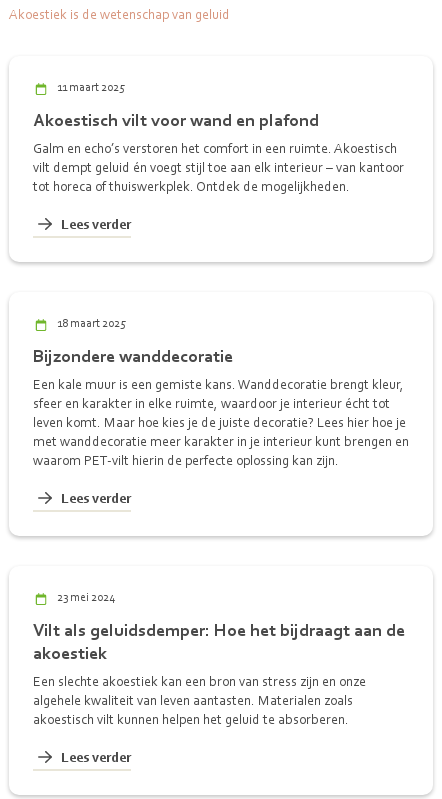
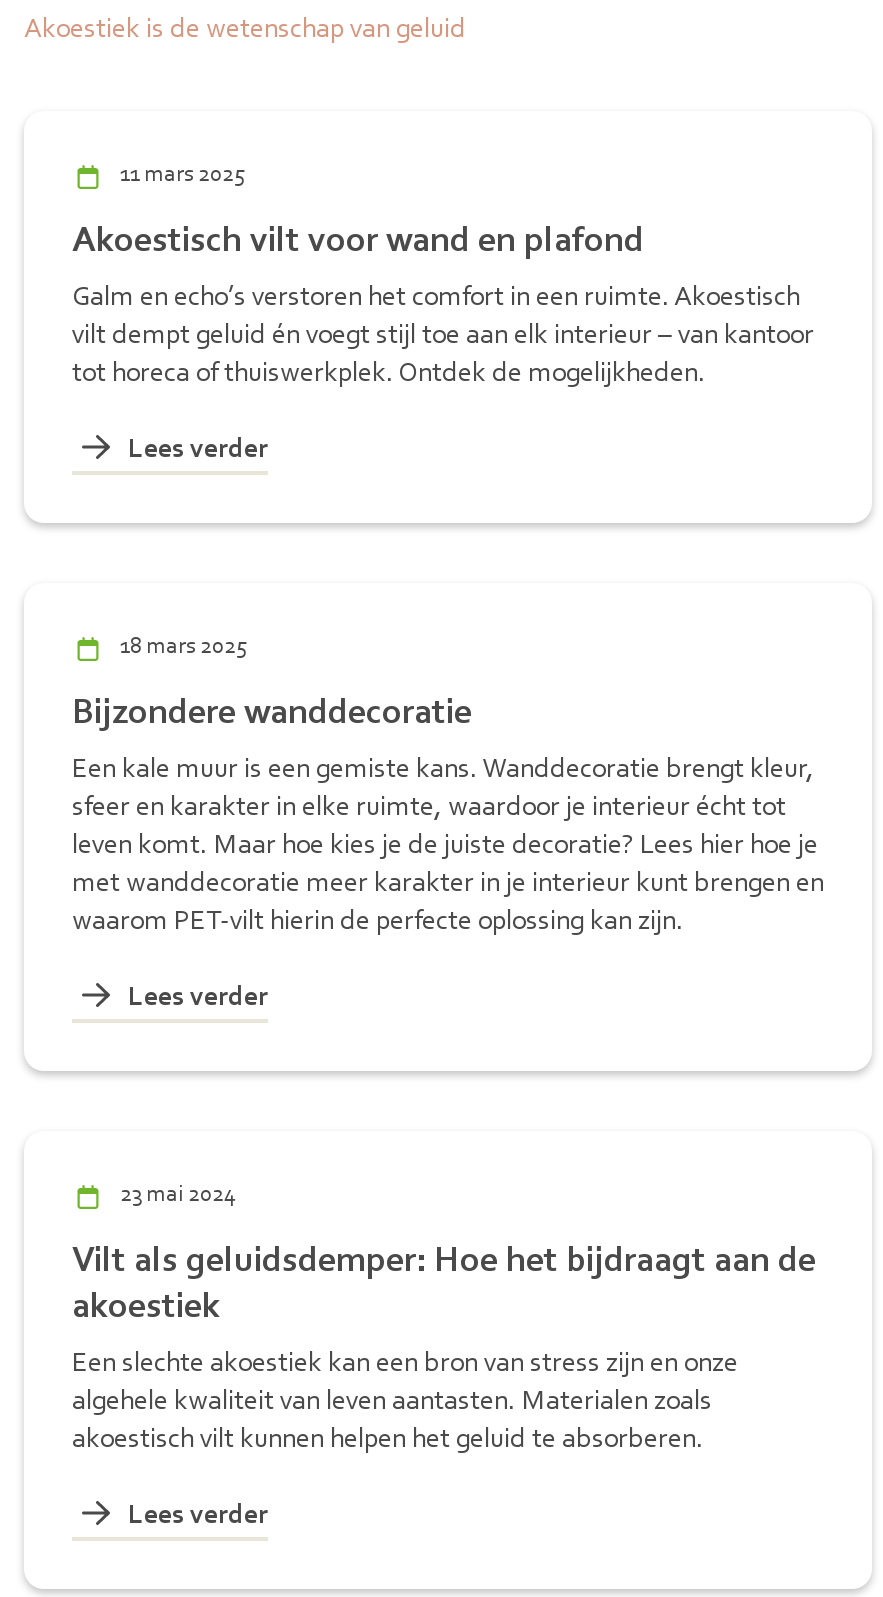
- 11 maart 2025
+ 11 mars 2025

- 18 maart 2025
+ 18 mars 2025

- 23 mei 2024
+ 23 mai 2024
